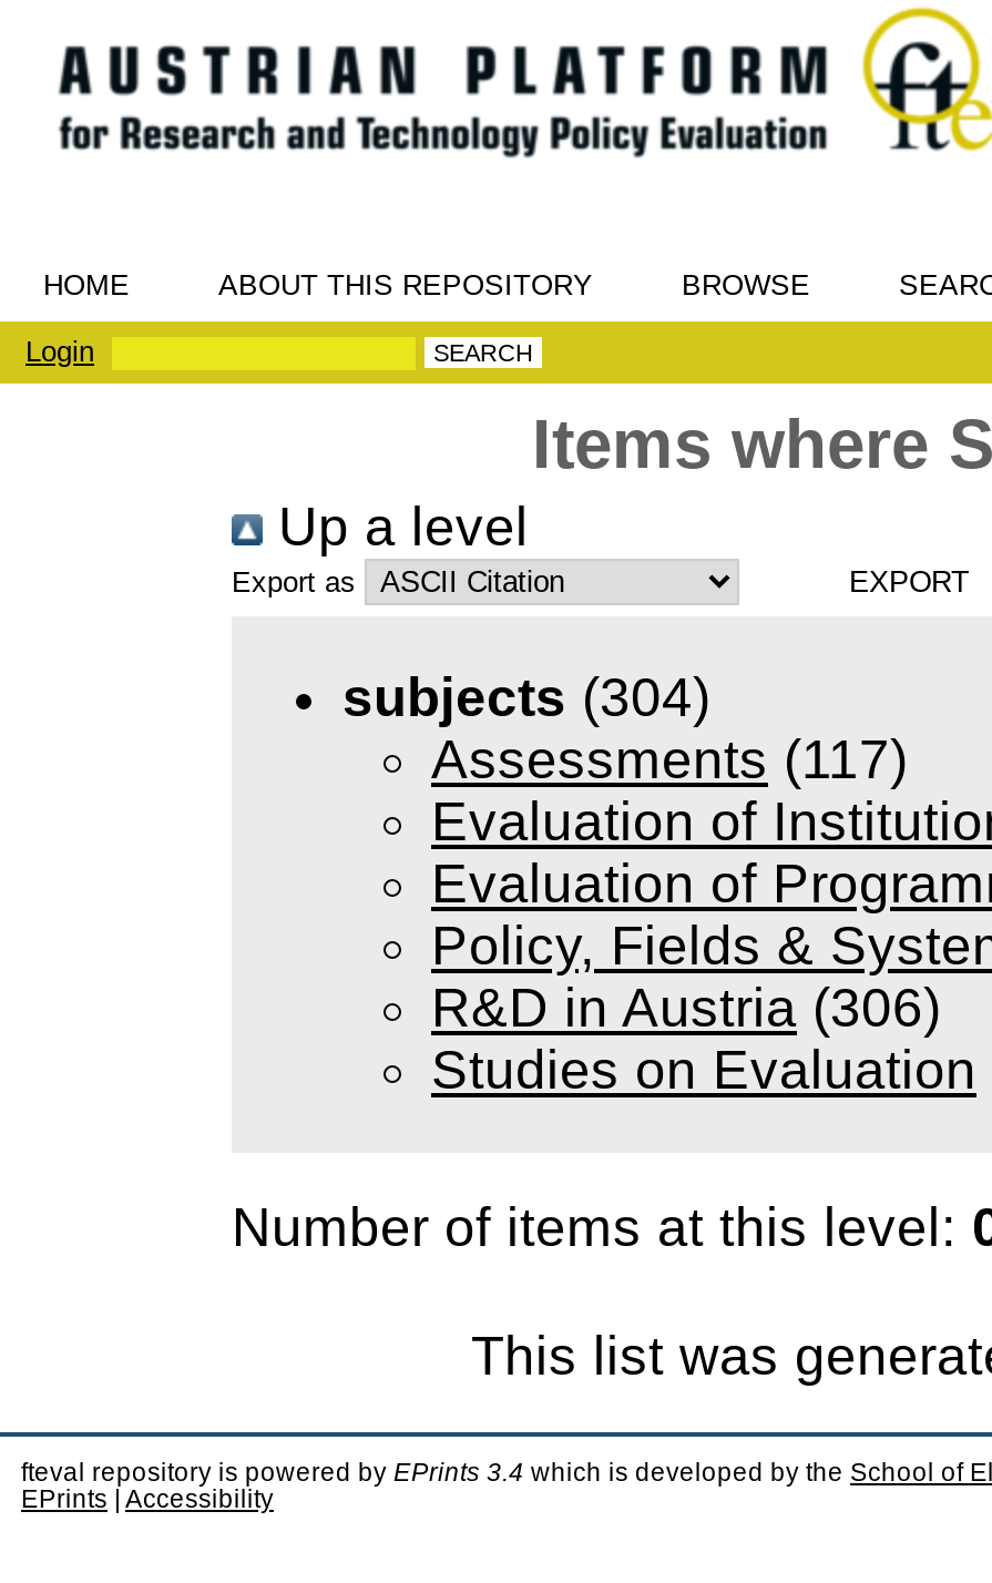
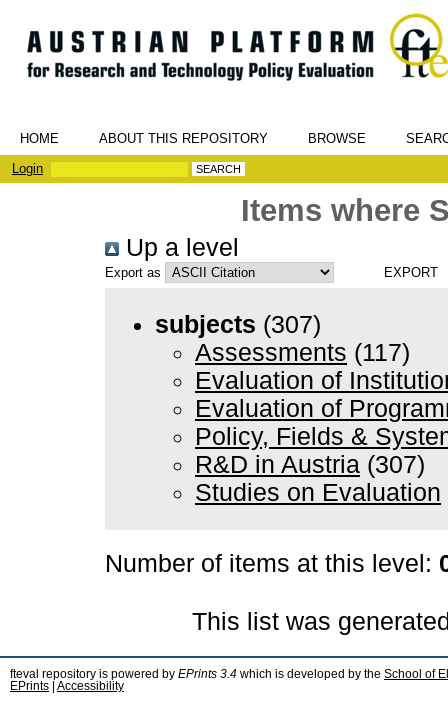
- subjects (304)
+ subjects (307)

- R&D in Austria (306)
+ R&D in Austria (307)
